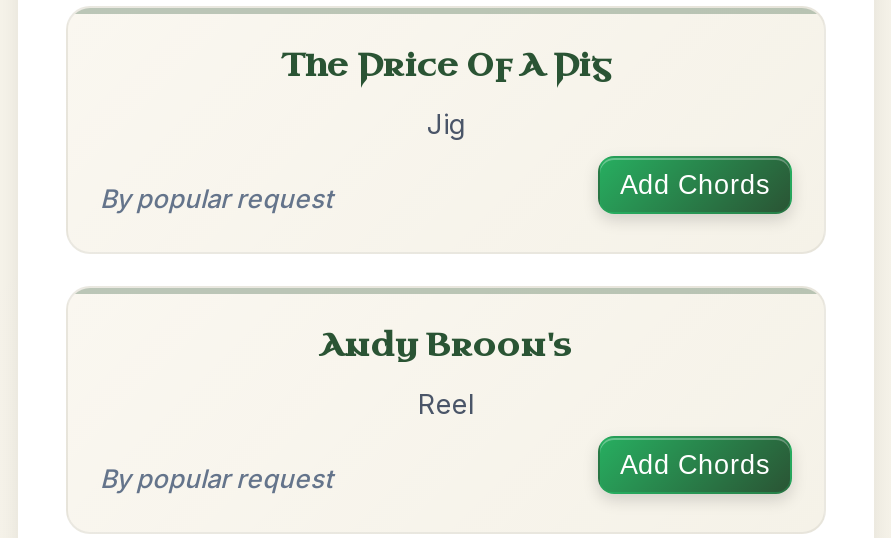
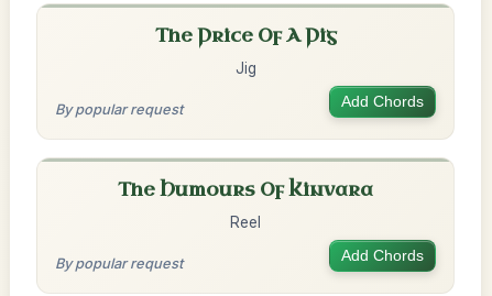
- Andy Broon's
+ The Humours Of Kinvara
